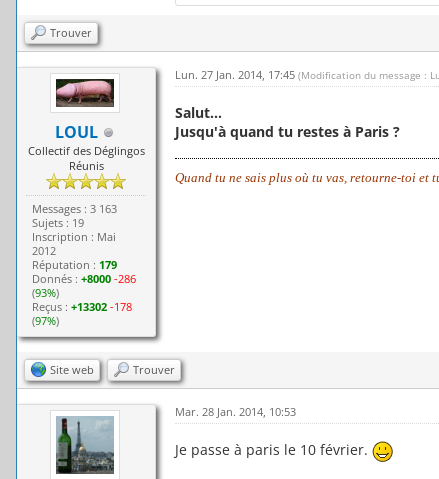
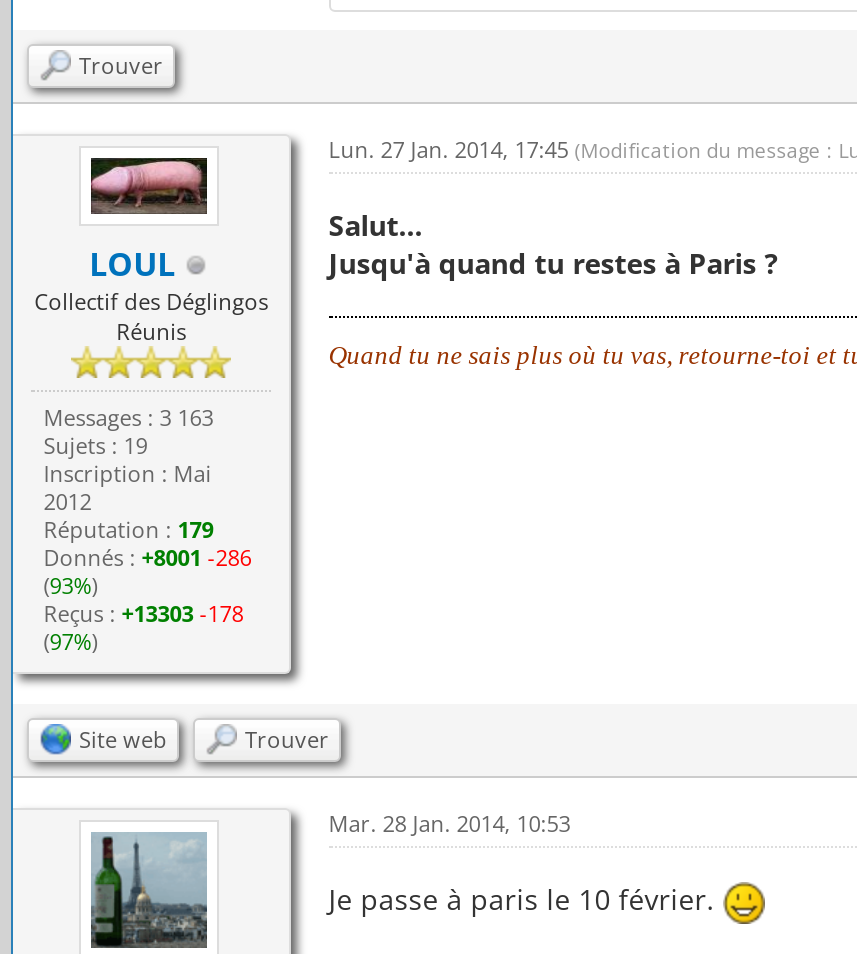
- Donnés : +8000 -286
+ Donnés : +8001 -286

- Reçus : +13302 -178
+ Reçus : +13303 -178
